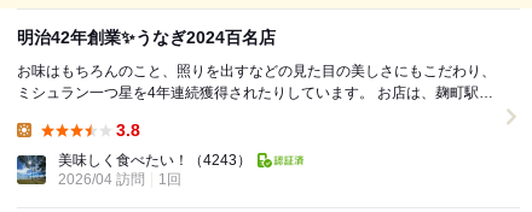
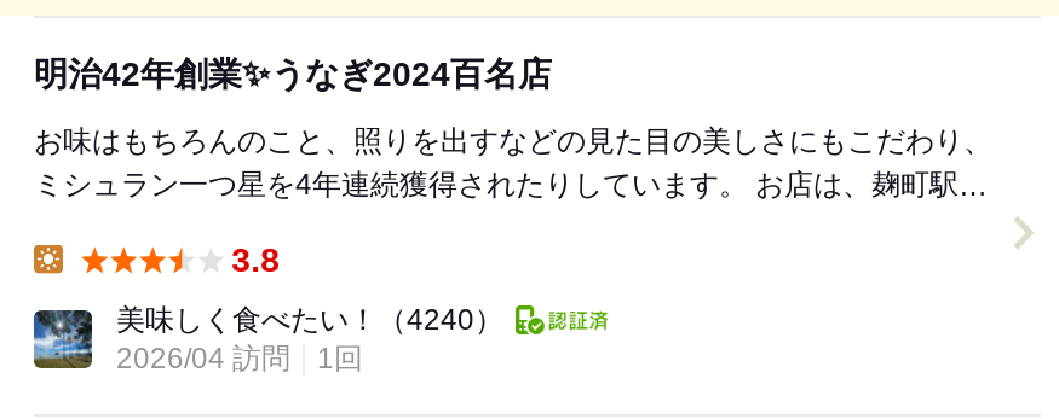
- 美味しく食べたい！（4243）
+ 美味しく食べたい！（4240）
